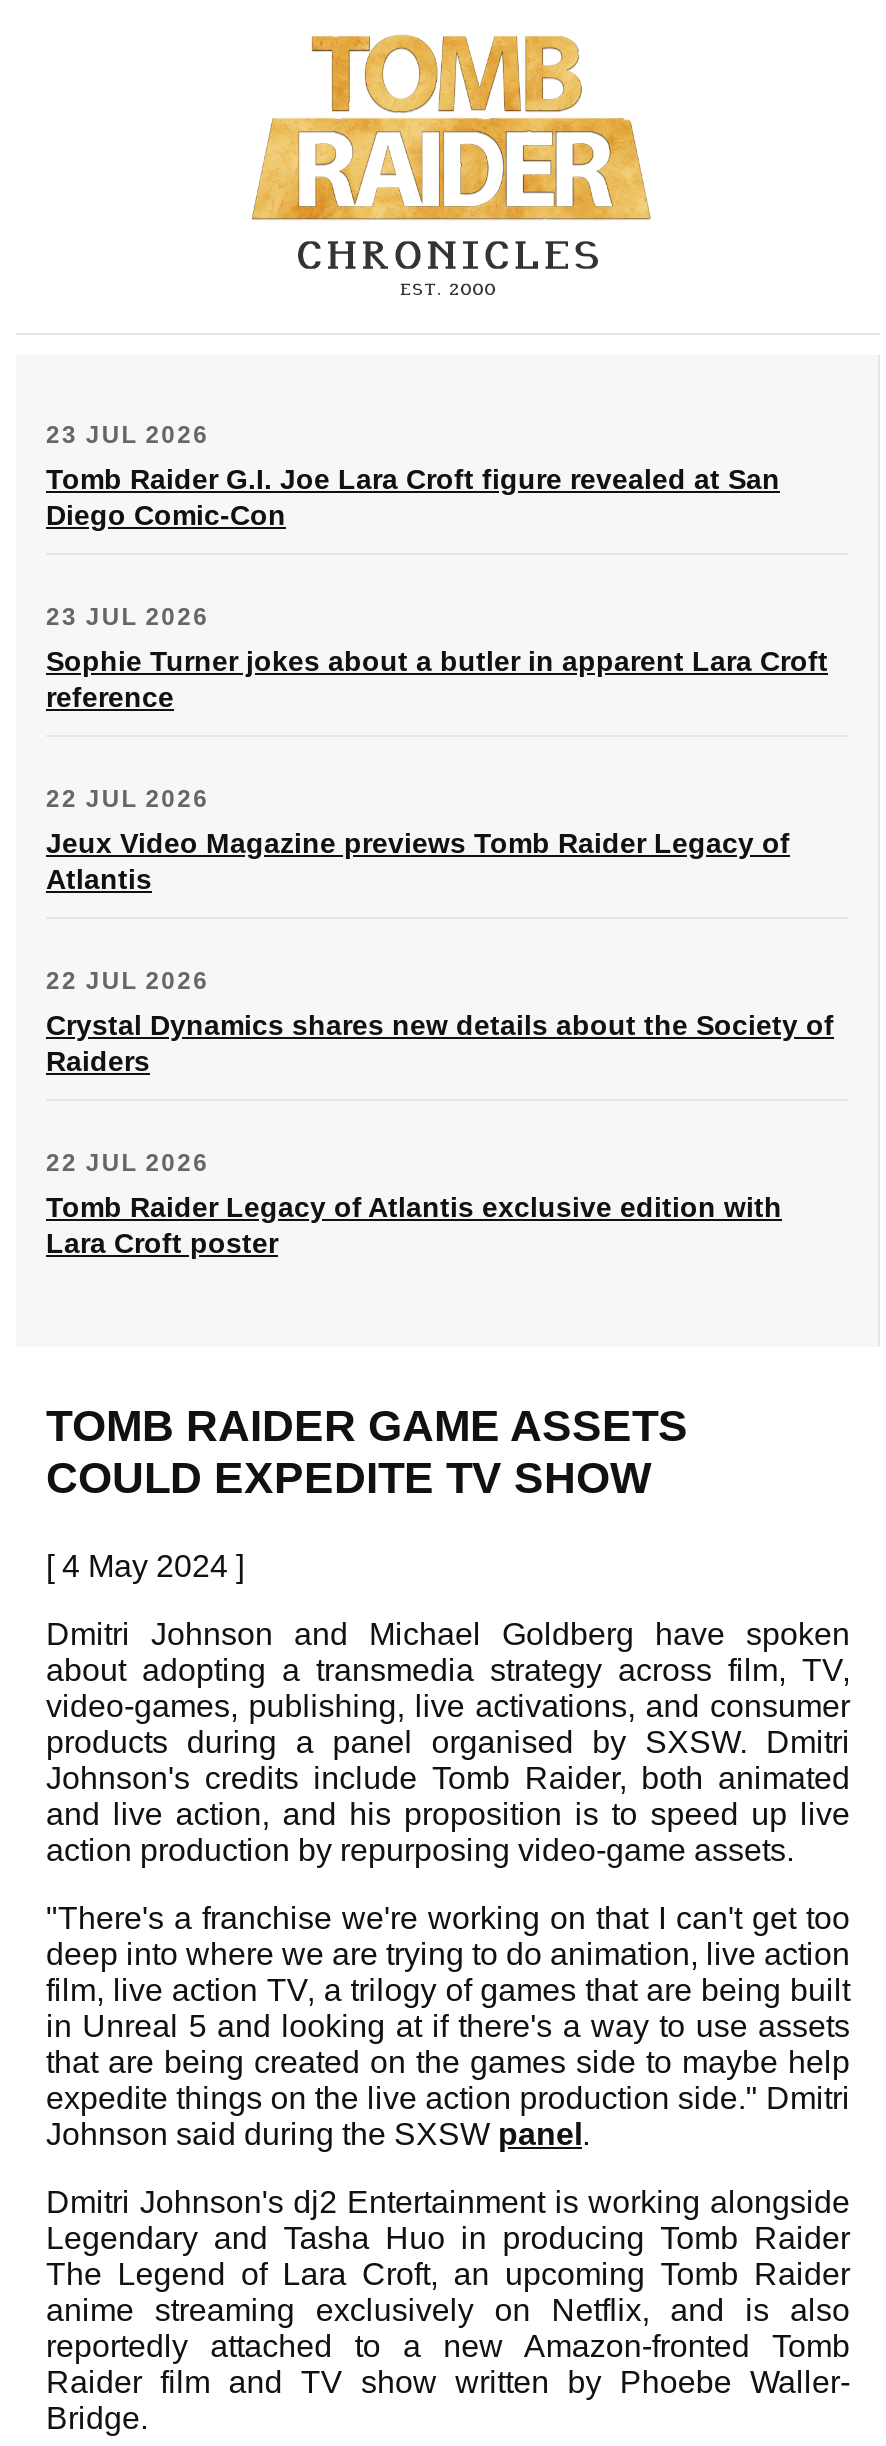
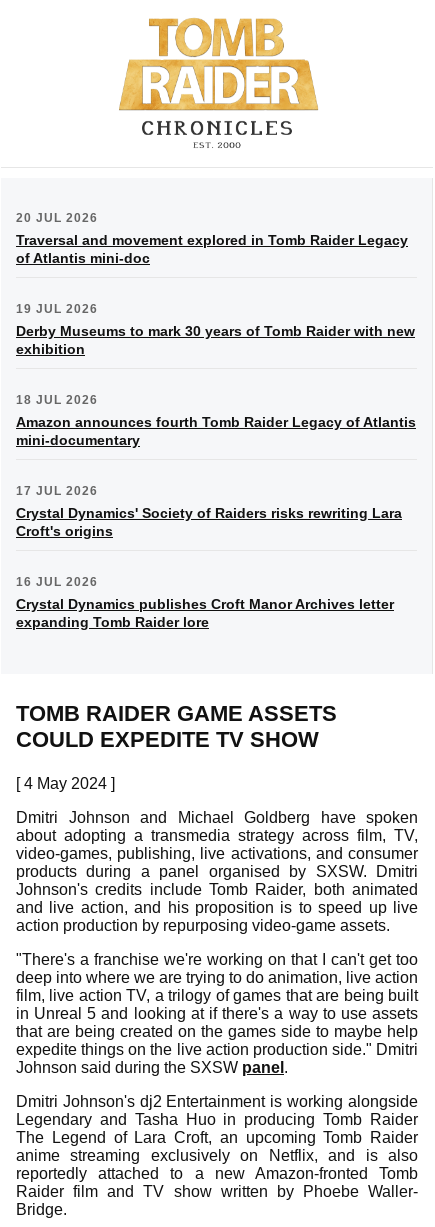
- 23 JUL 2026
- Tomb Raider G.I. Joe Lara Croft figure revealed at San
- Diego Comic-Con
+ 20 JUL 2026
+ Traversal and movement explored in Tomb Raider Legacy
+ of Atlantis mini-doc

- 23 JUL 2026
- Sophie Turner jokes about a butler in apparent Lara Croft
- reference
+ 19 JUL 2026
+ Derby Museums to mark 30 years of Tomb Raider with new
+ exhibition

- 22 JUL 2026
- Jeux Video Magazine previews Tomb Raider Legacy of
- Atlantis
+ 18 JUL 2026
+ Amazon announces fourth Tomb Raider Legacy of Atlantis
+ mini-documentary

- 22 JUL 2026
- Crystal Dynamics shares new details about the Society of
- Raiders
+ 17 JUL 2026
+ Crystal Dynamics' Society of Raiders risks rewriting Lara
+ Croft's origins

- 22 JUL 2026
- Tomb Raider Legacy of Atlantis exclusive edition with
- Lara Croft poster
+ 16 JUL 2026
+ Crystal Dynamics publishes Croft Manor Archives letter
+ expanding Tomb Raider lore
